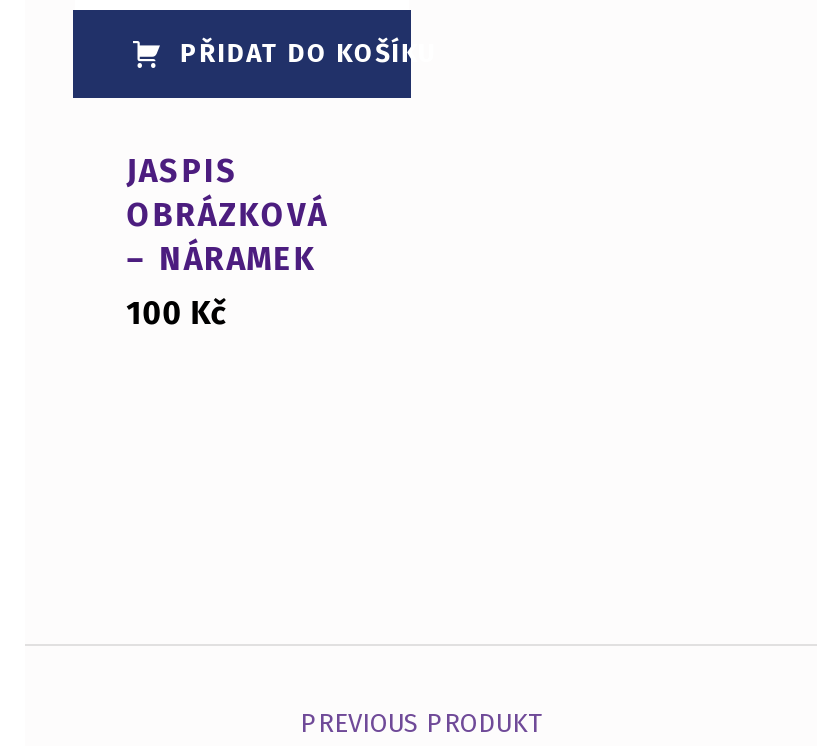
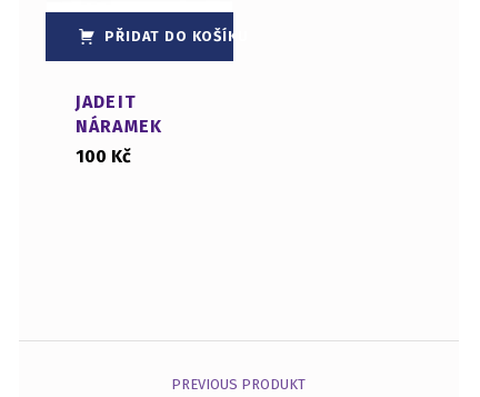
- JASPIS
- OBRÁZKOVÁ
- – NÁRAMEK
+ JADEIT
+ NÁRAMEK
